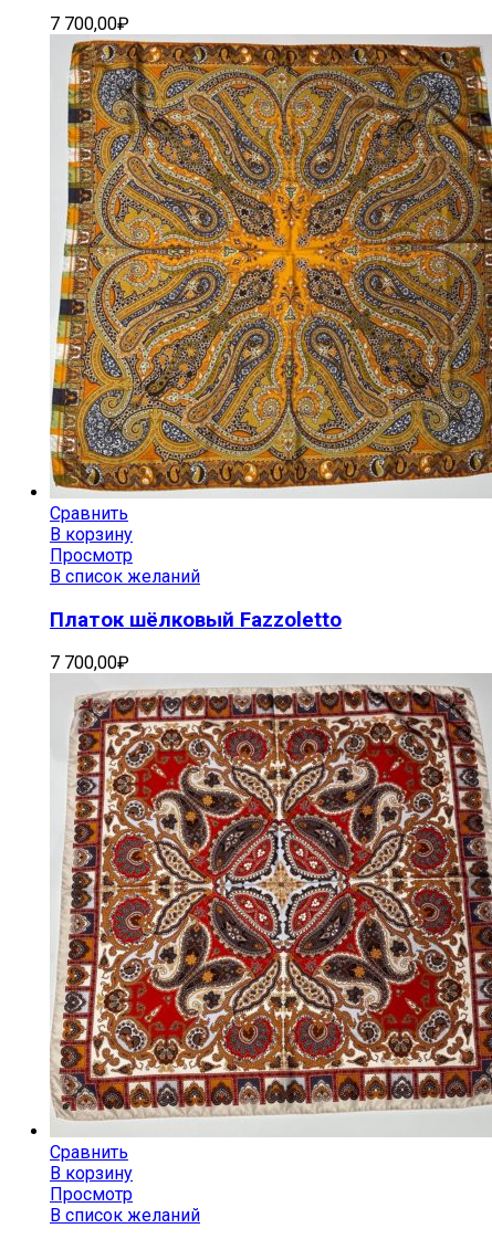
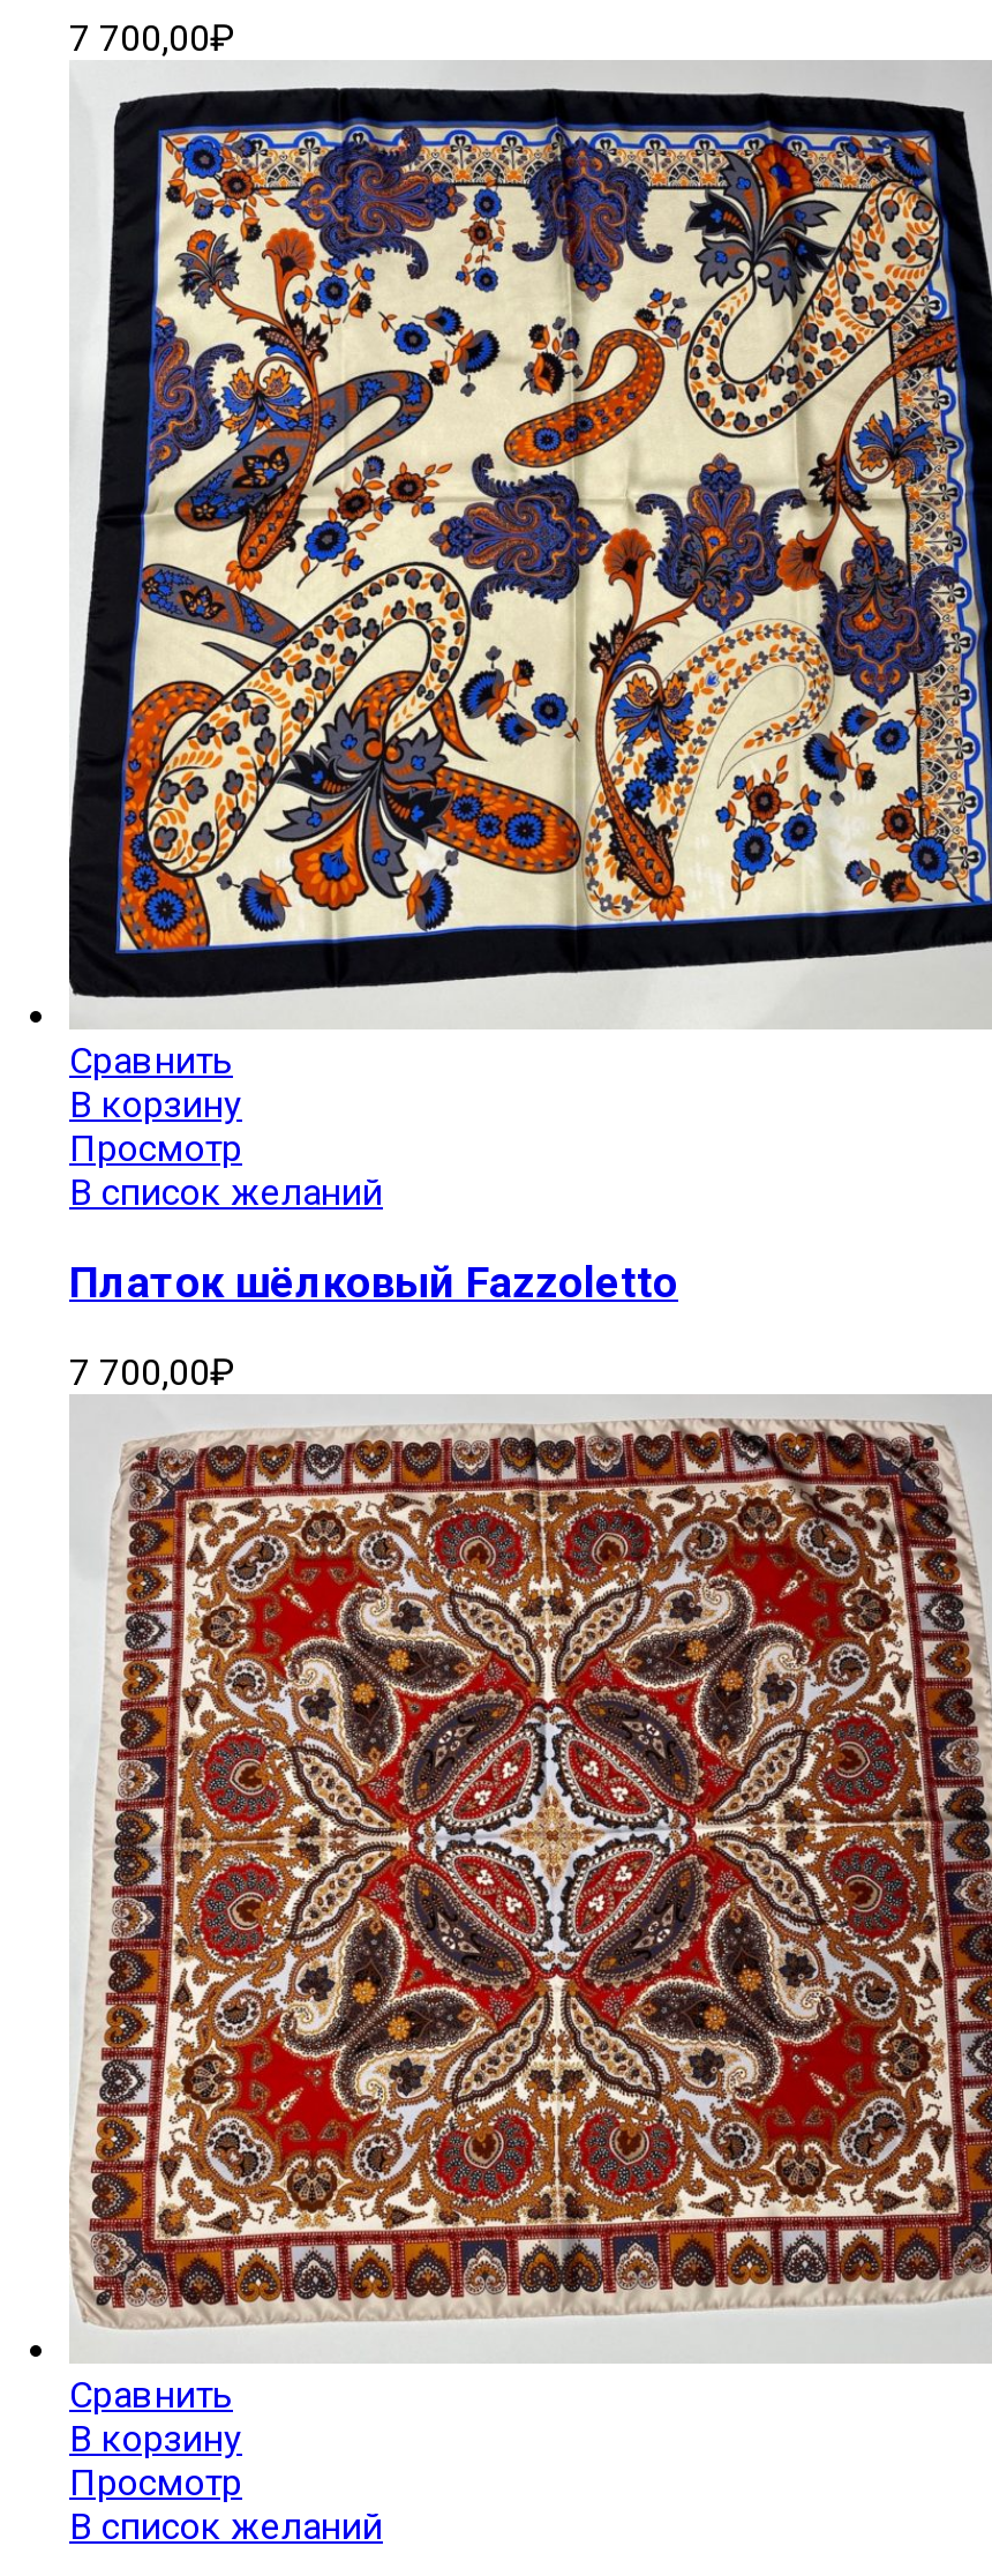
- [image]
+ [image]
